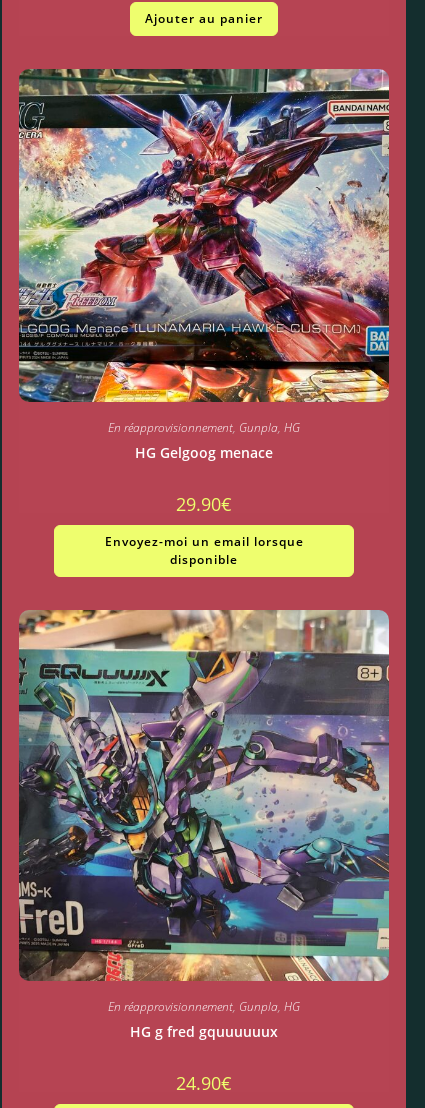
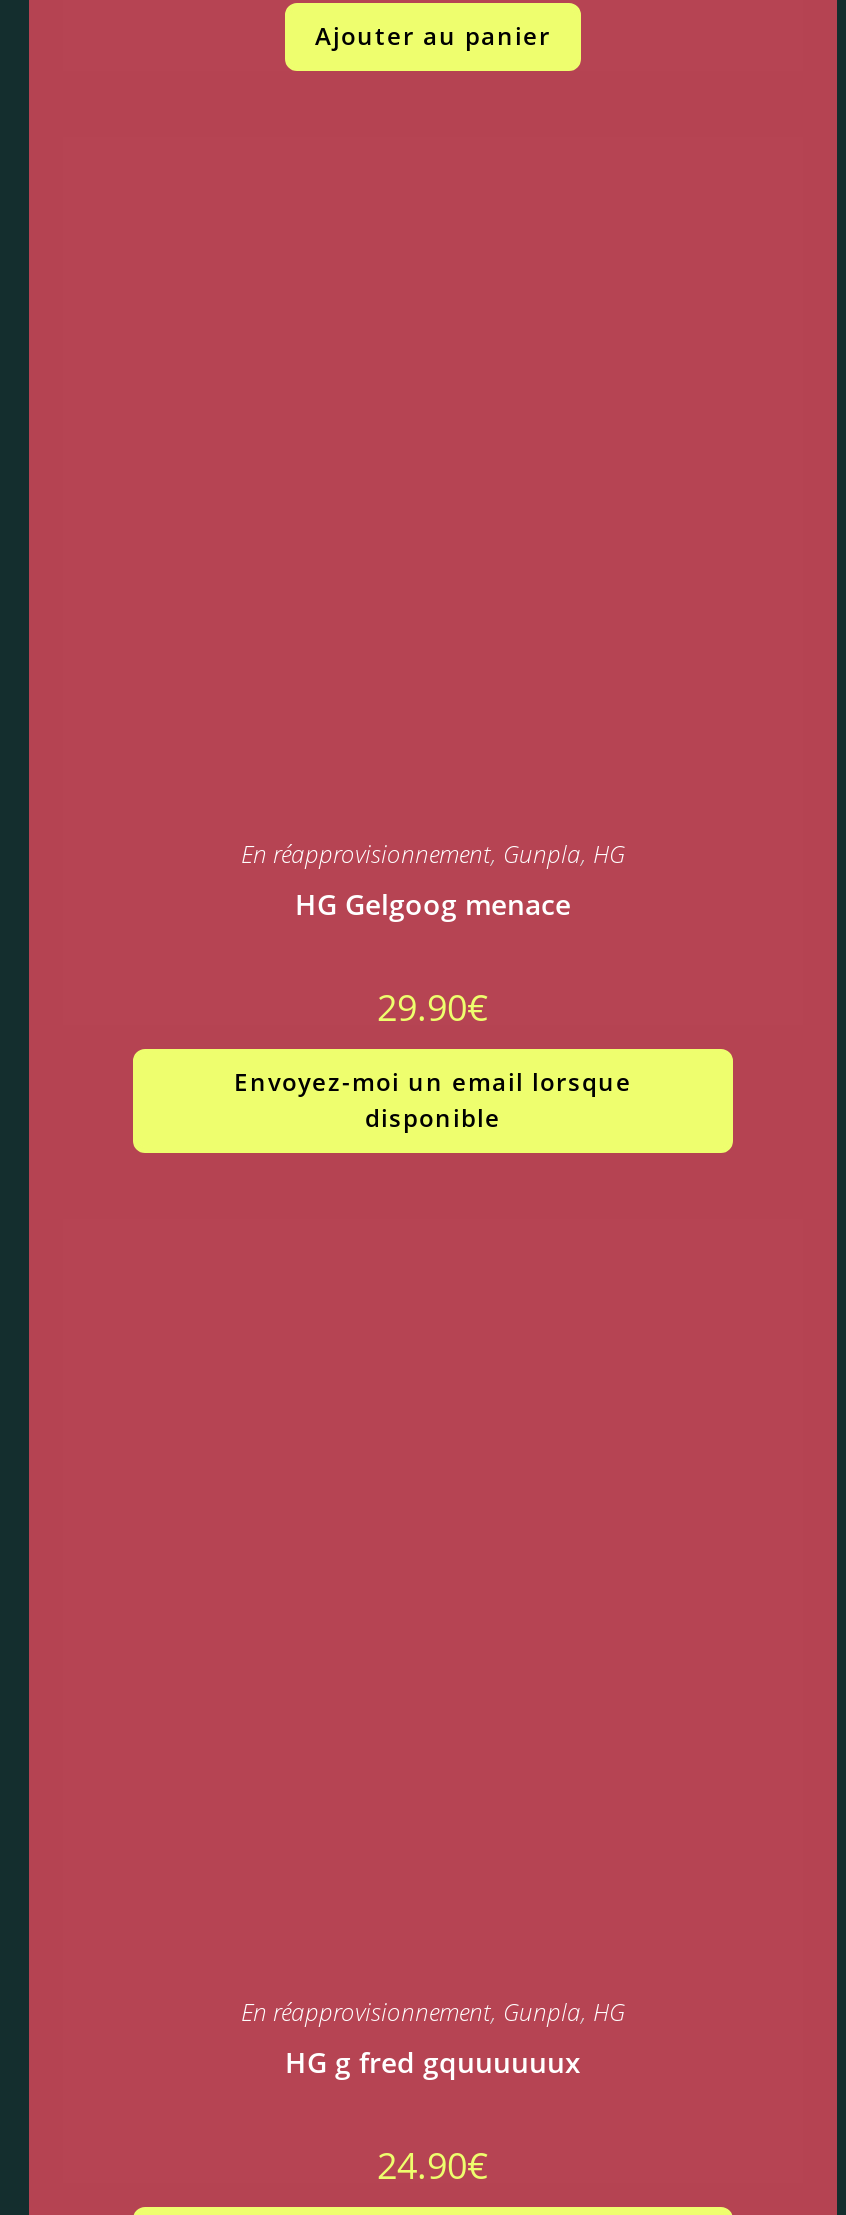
- [image]

- [image]
